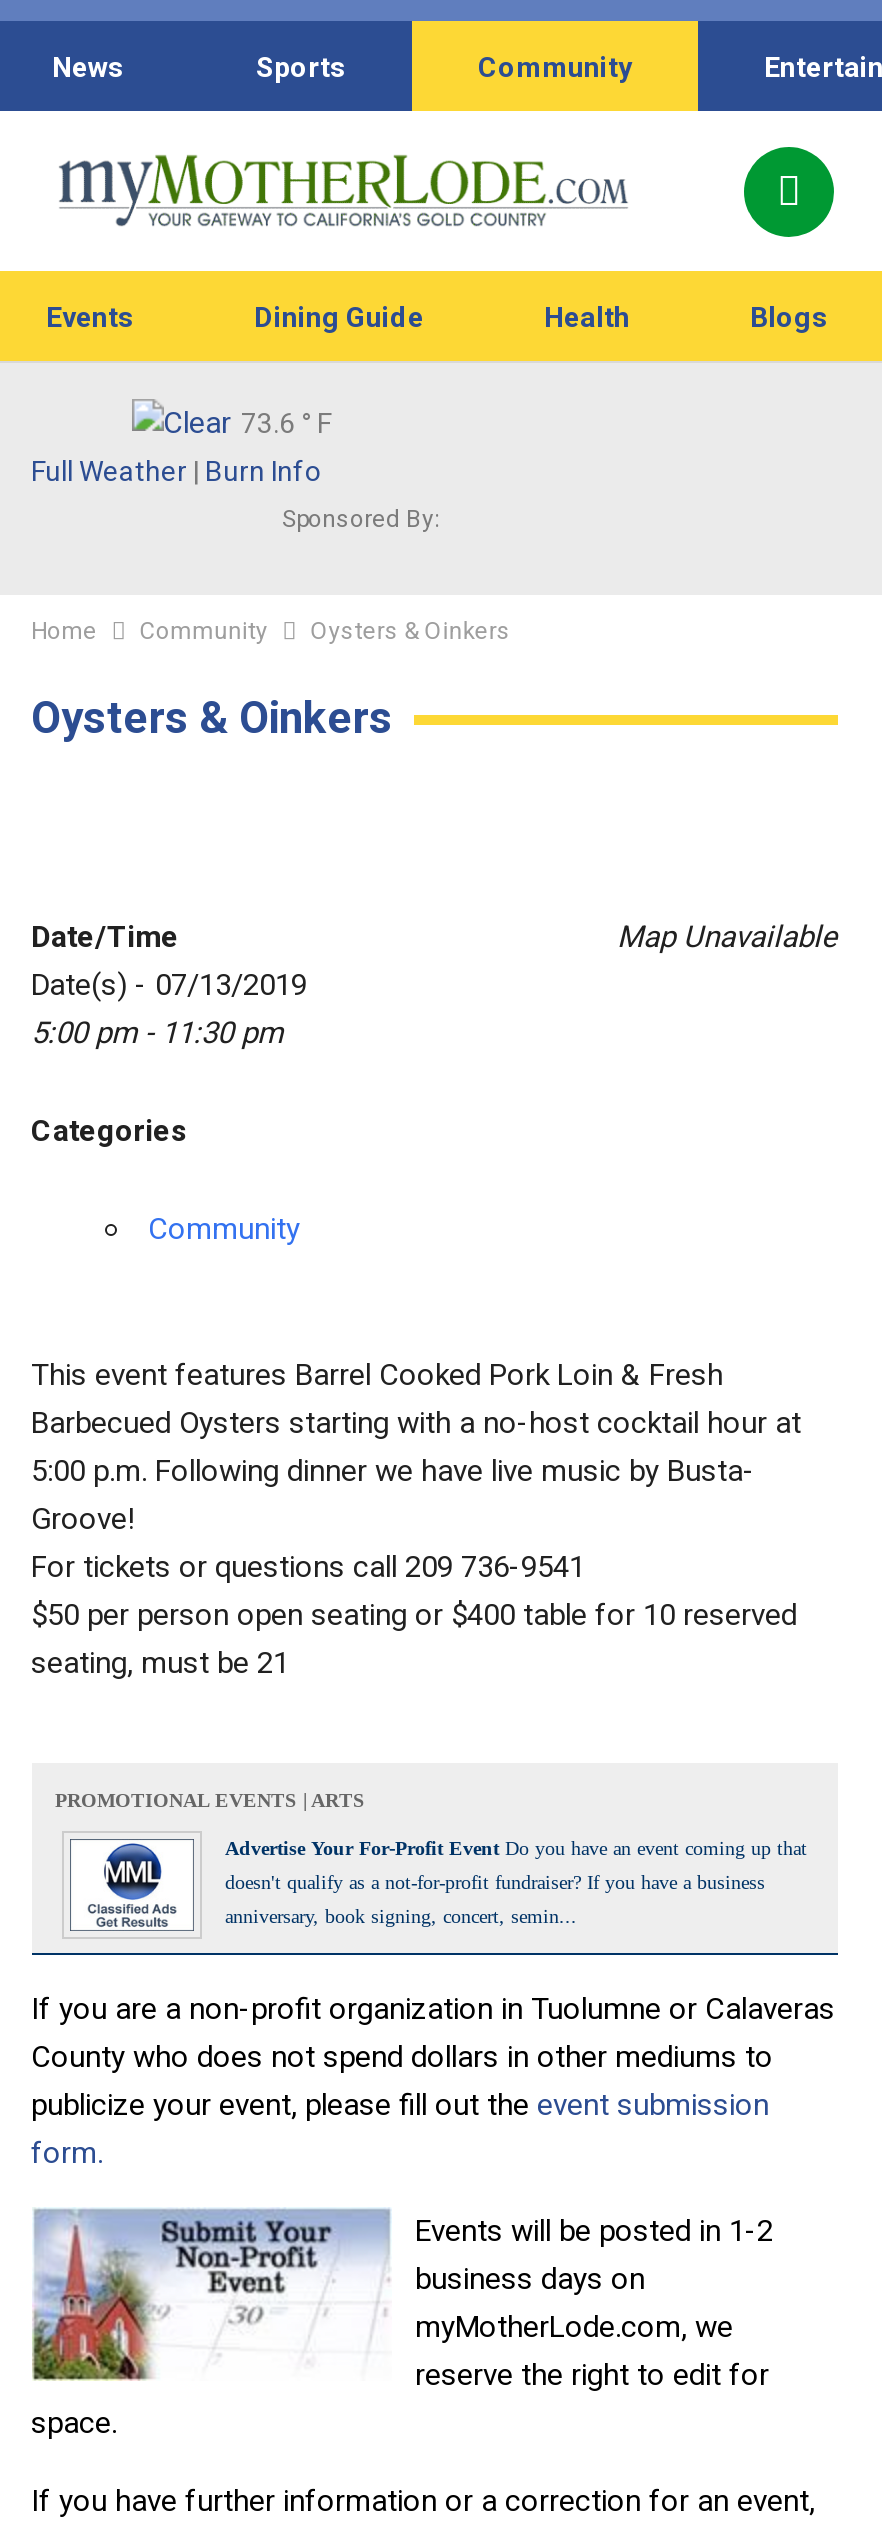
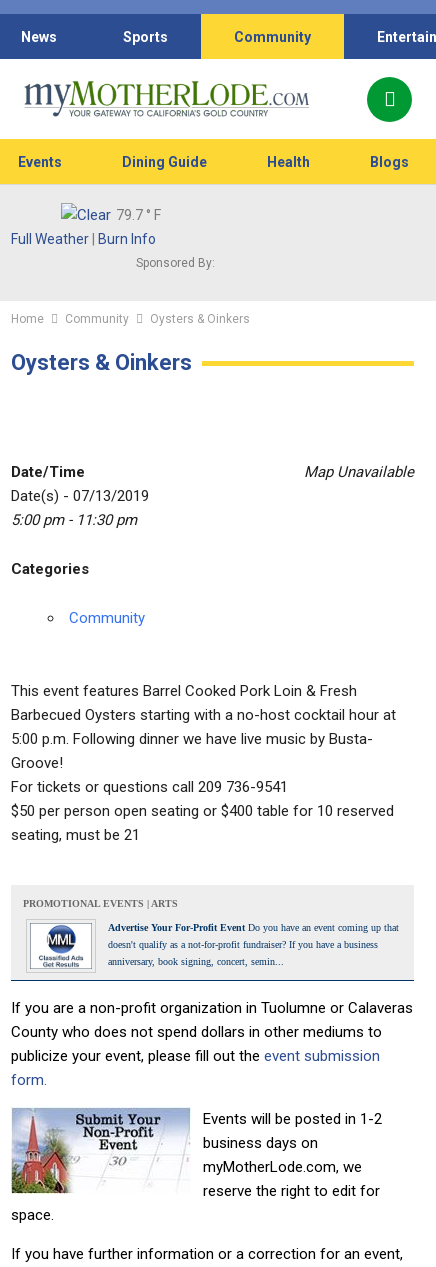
- 73.6 ° F
+ 79.7 ° F
